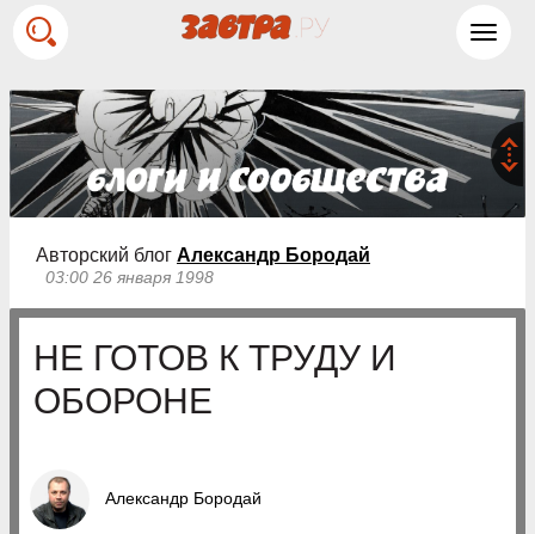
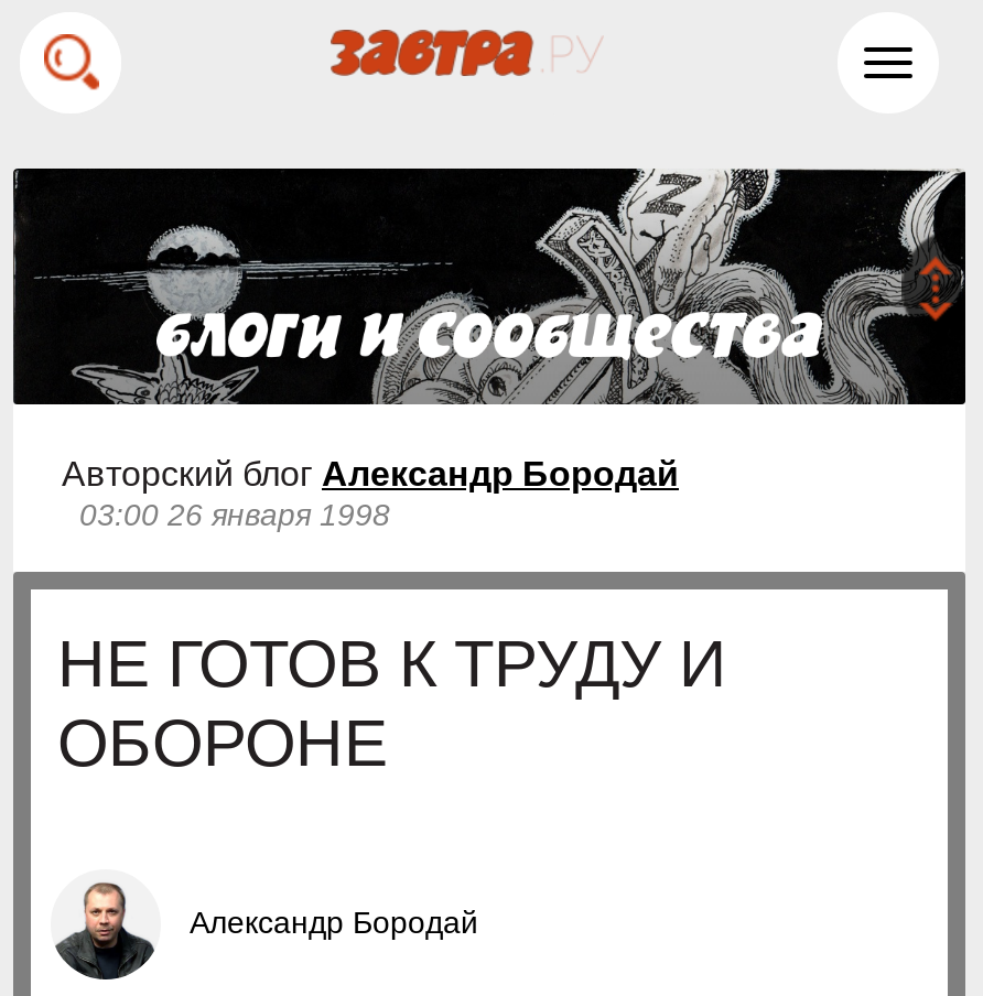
- [image]
+ [image]
